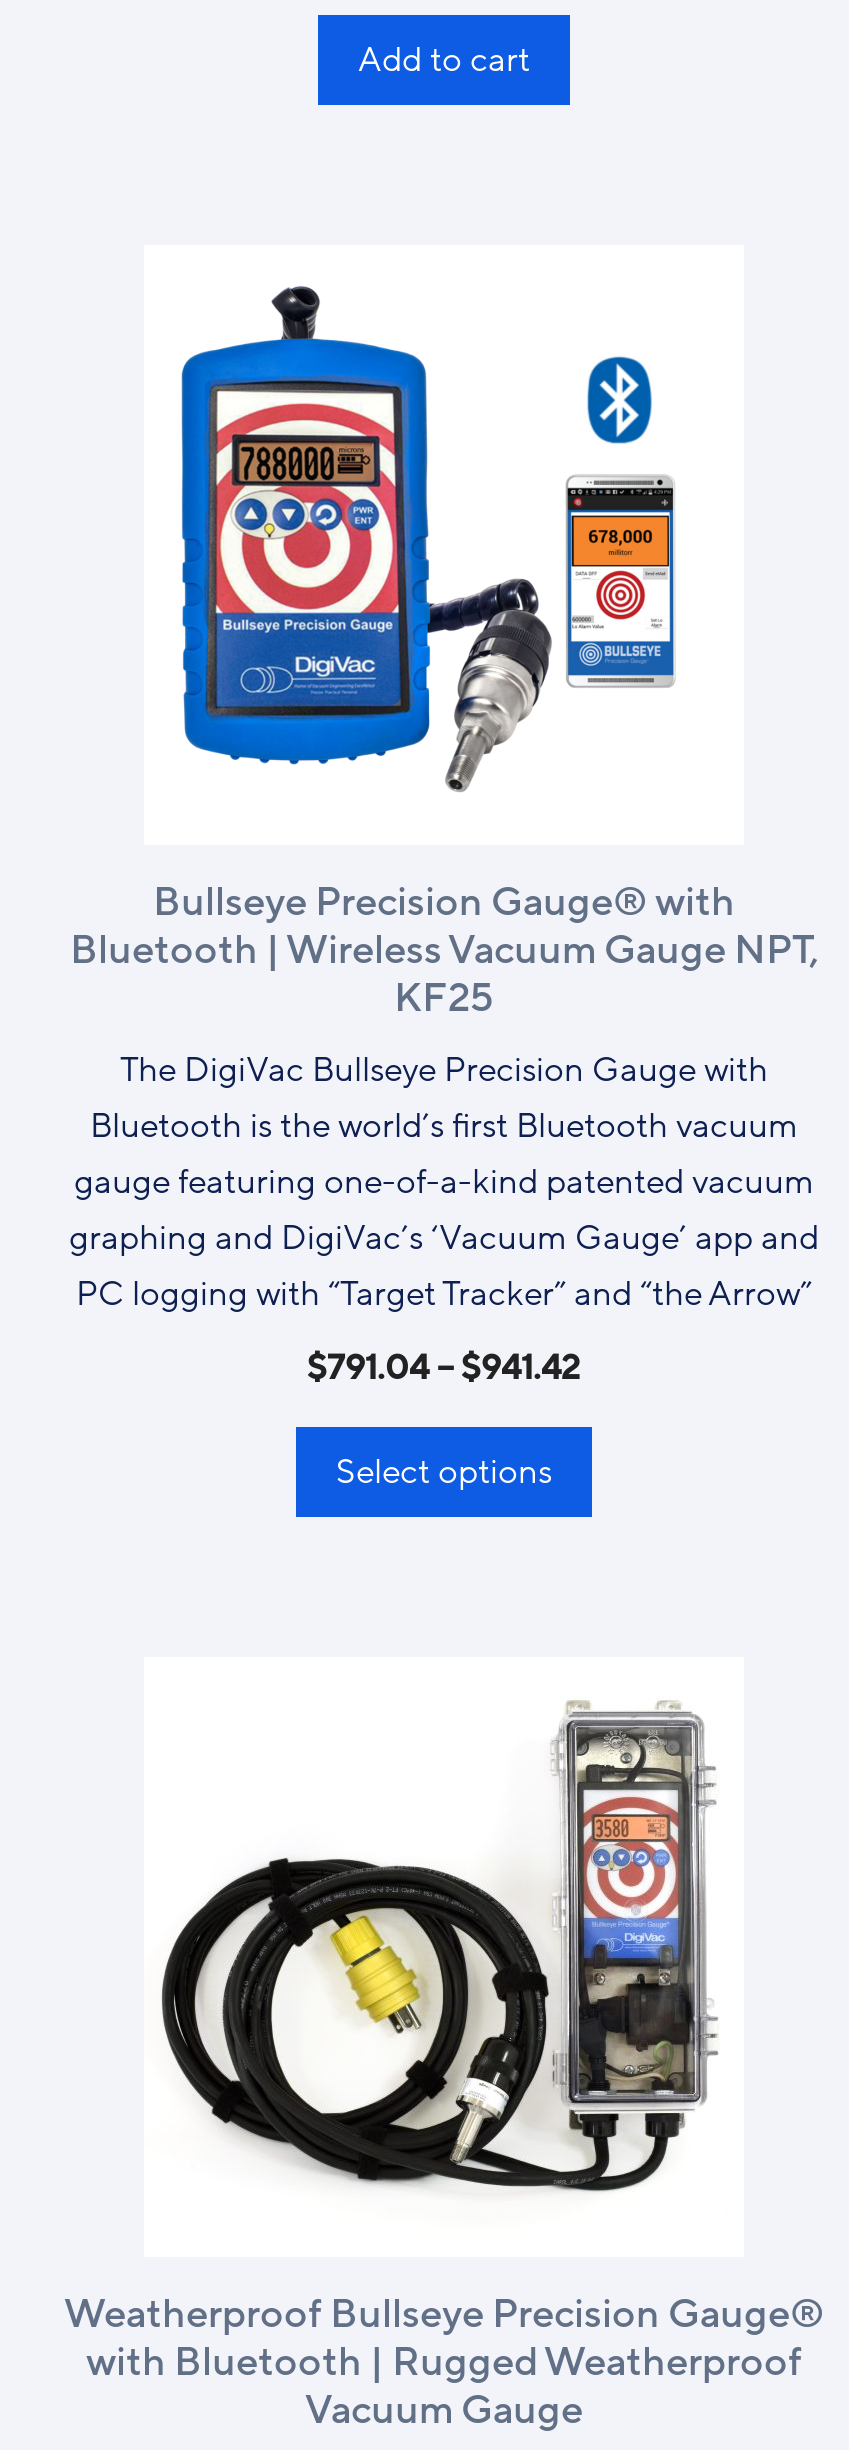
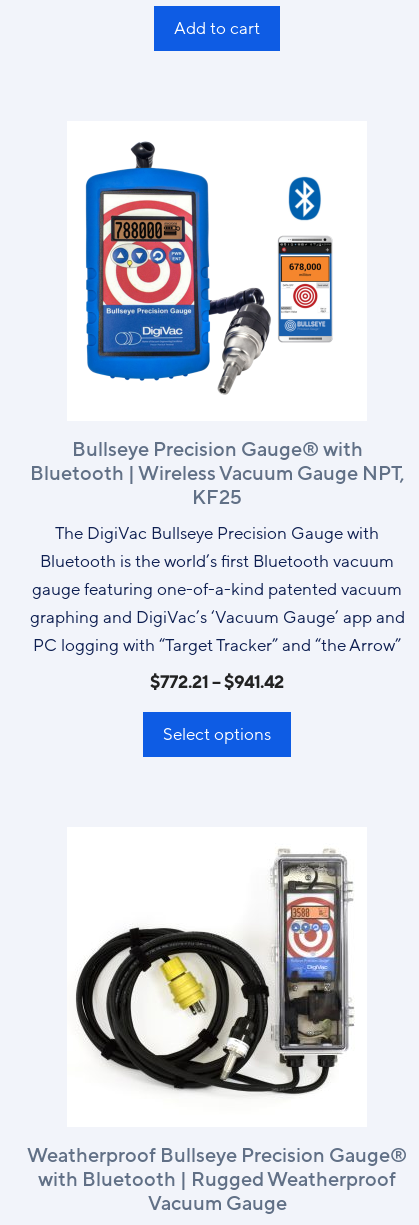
- $791.04 – $941.42
+ $772.21 – $941.42
